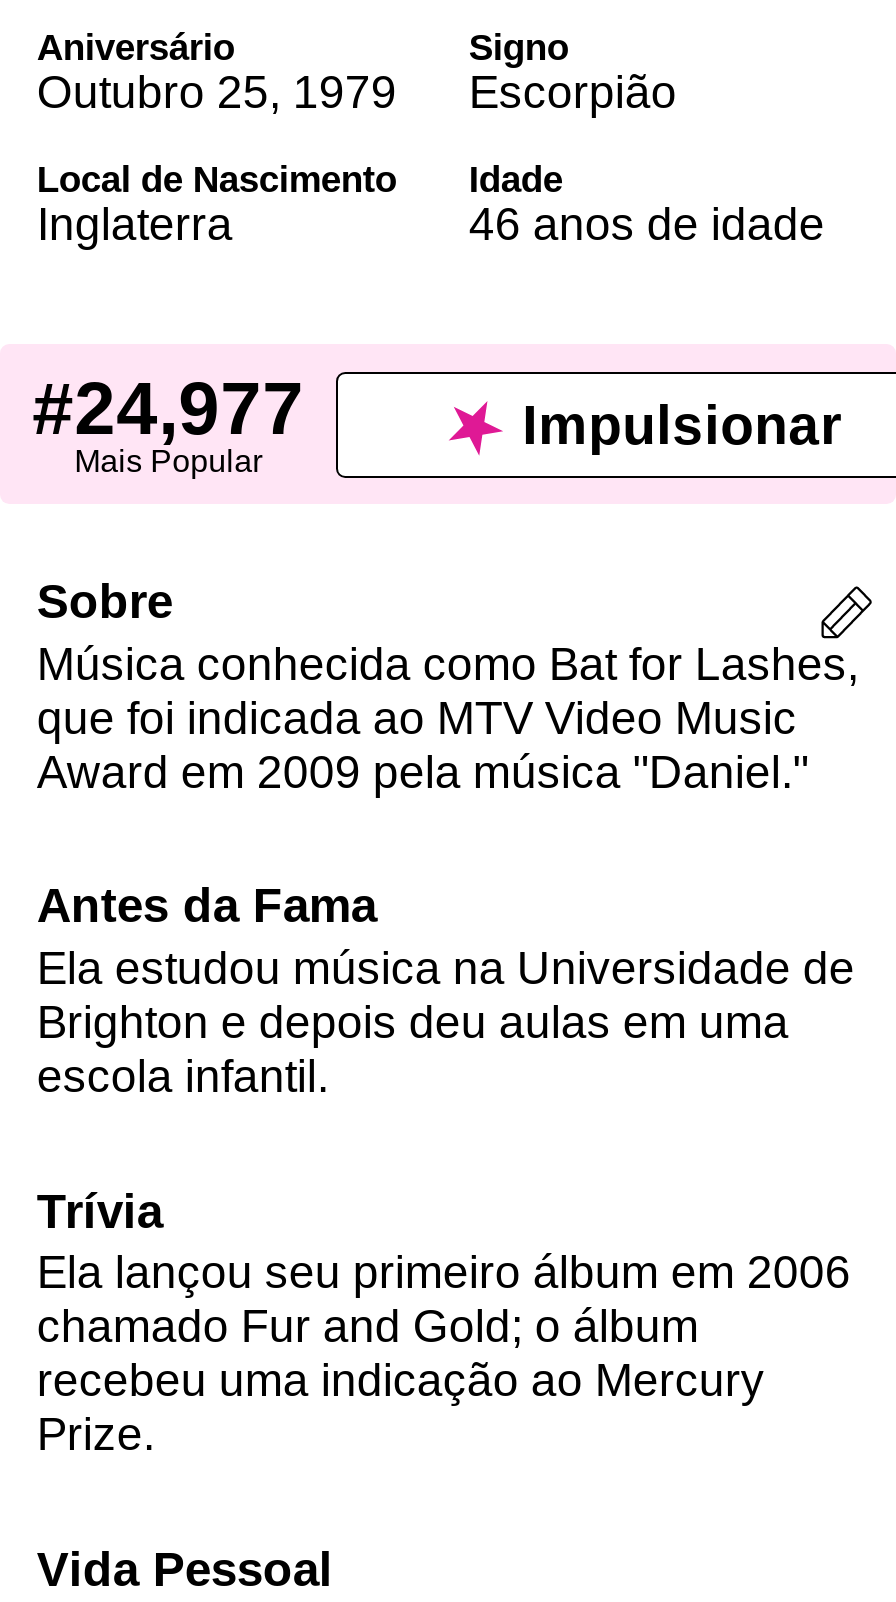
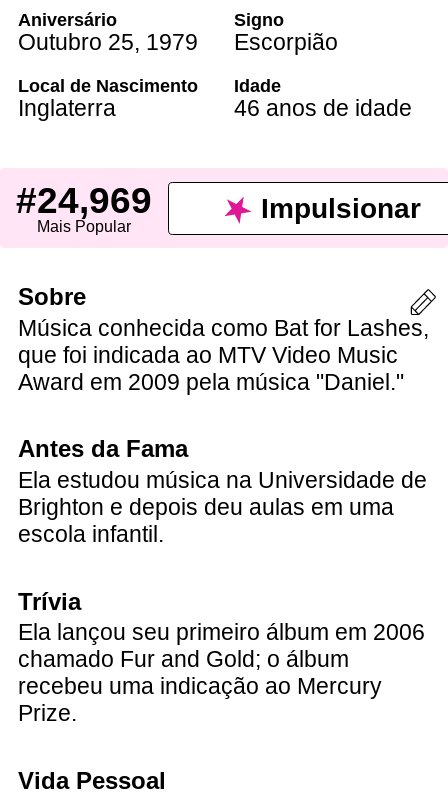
- #24,977
+ #24,969
